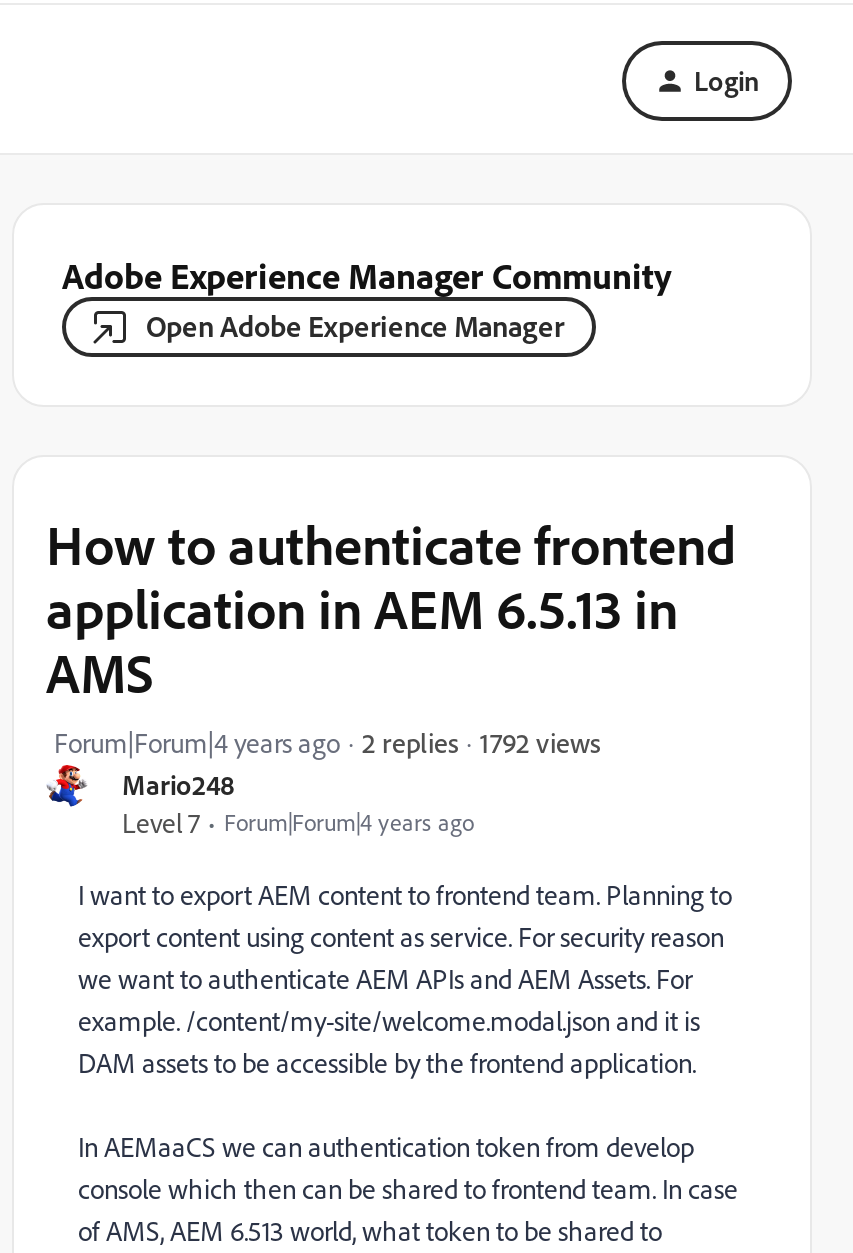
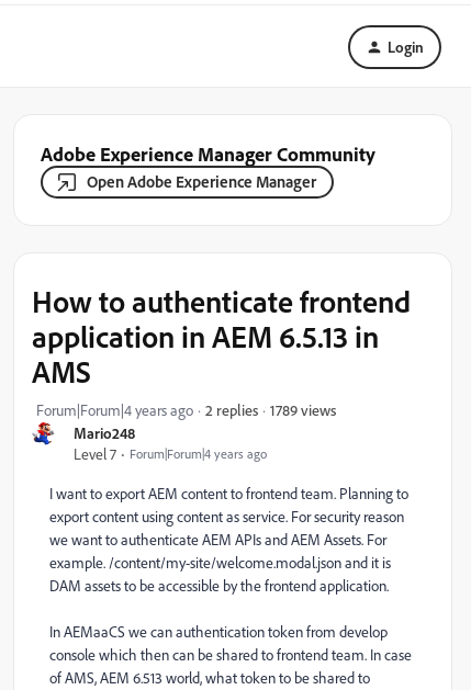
- 1792 views
+ 1789 views
